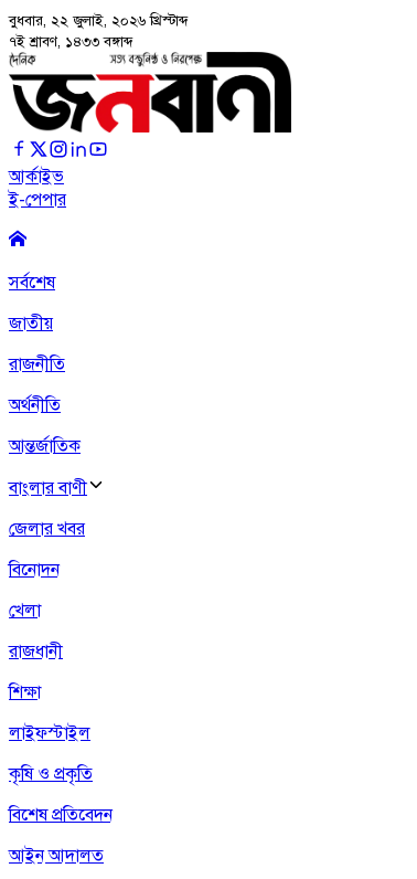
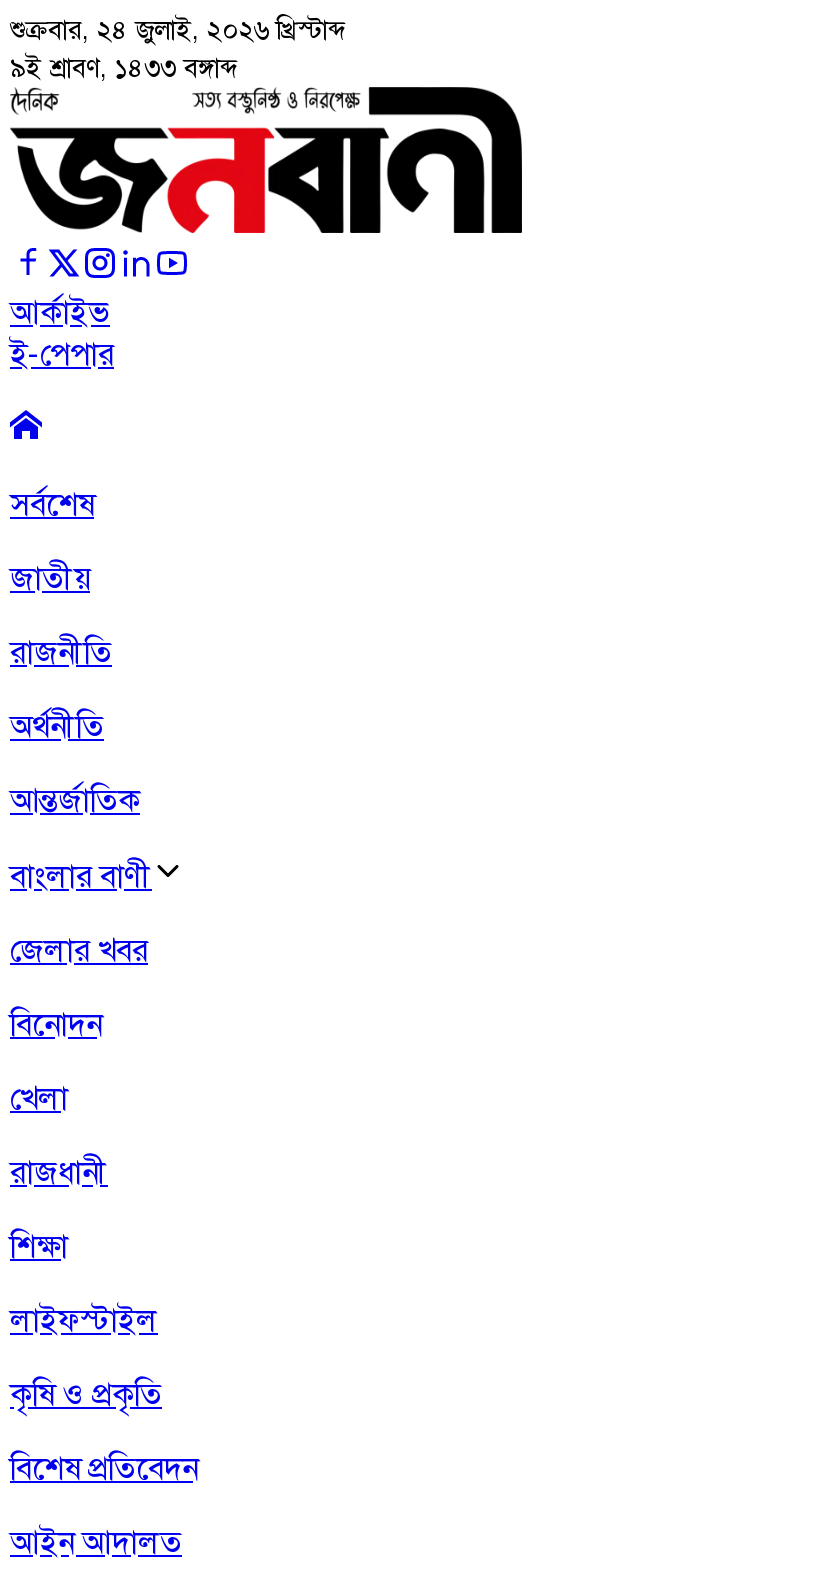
- বুধবার, ২২ জুলাই, ২০২৬ খ্রিস্টাব্দ
+ শুক্রবার, ২৪ জুলাই, ২০২৬ খ্রিস্টাব্দ

- ৭ই শ্রাবণ, ১৪৩৩ বঙ্গাব্দ
+ ৯ই শ্রাবণ, ১৪৩৩ বঙ্গাব্দ
